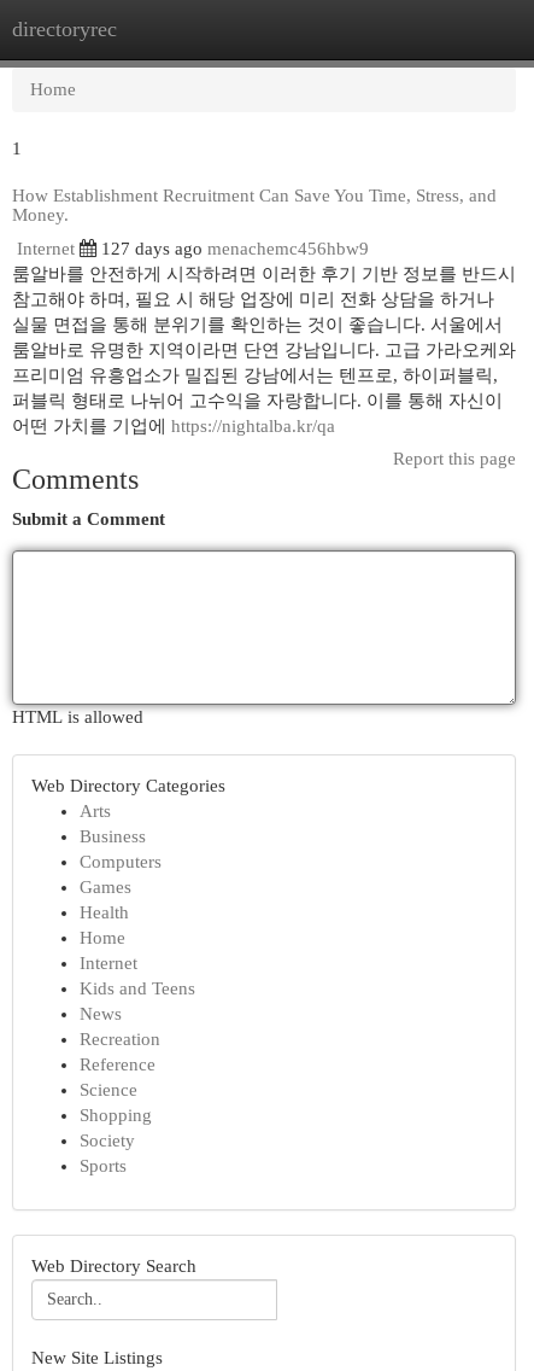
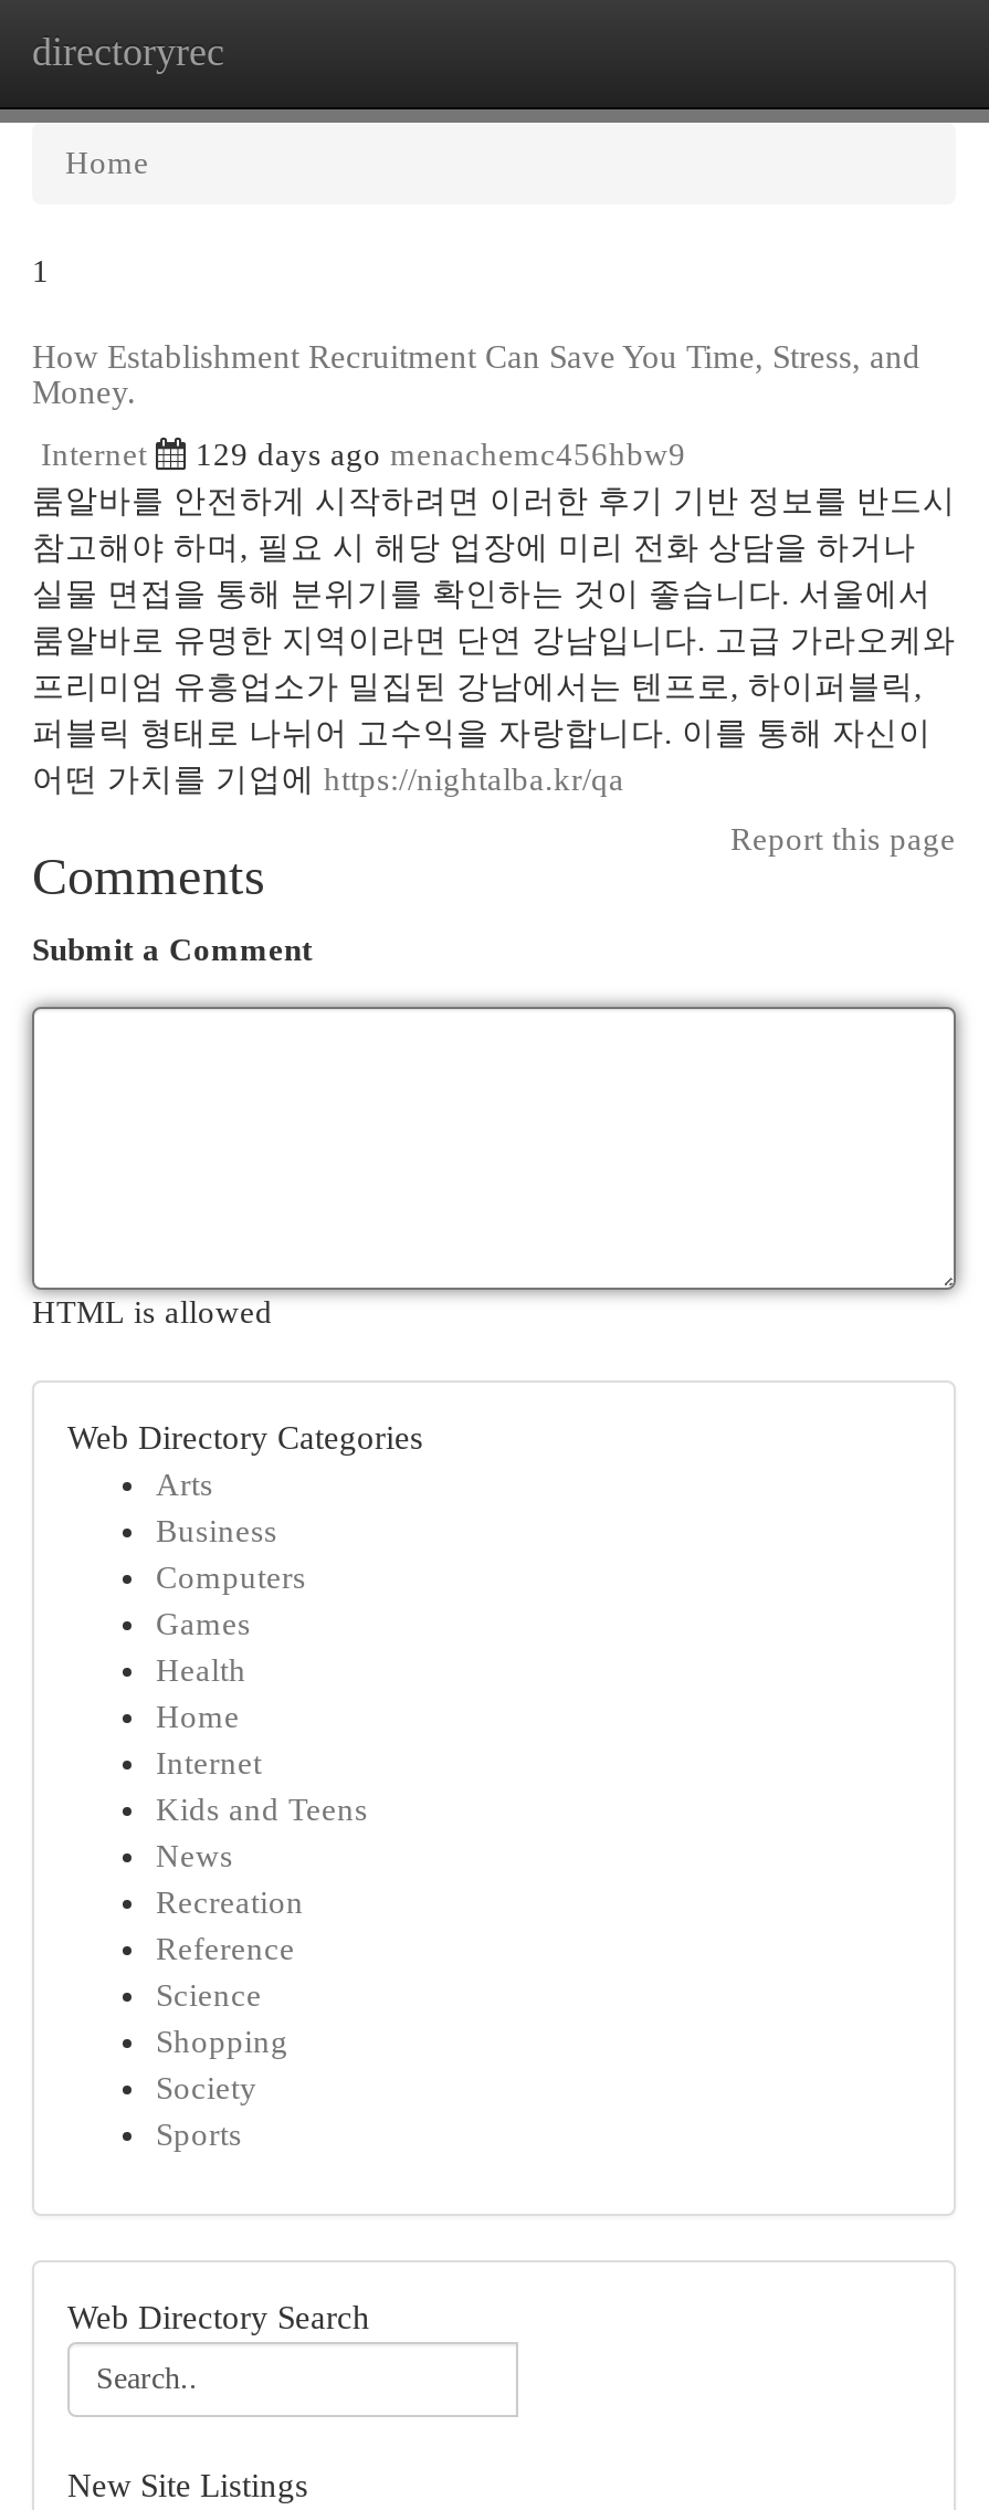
- 127 days ago menachemc456hbw9
+ 129 days ago menachemc456hbw9
